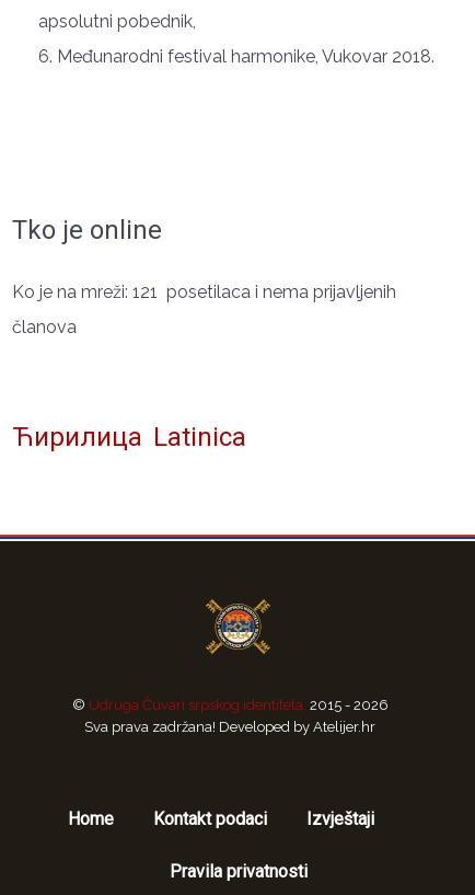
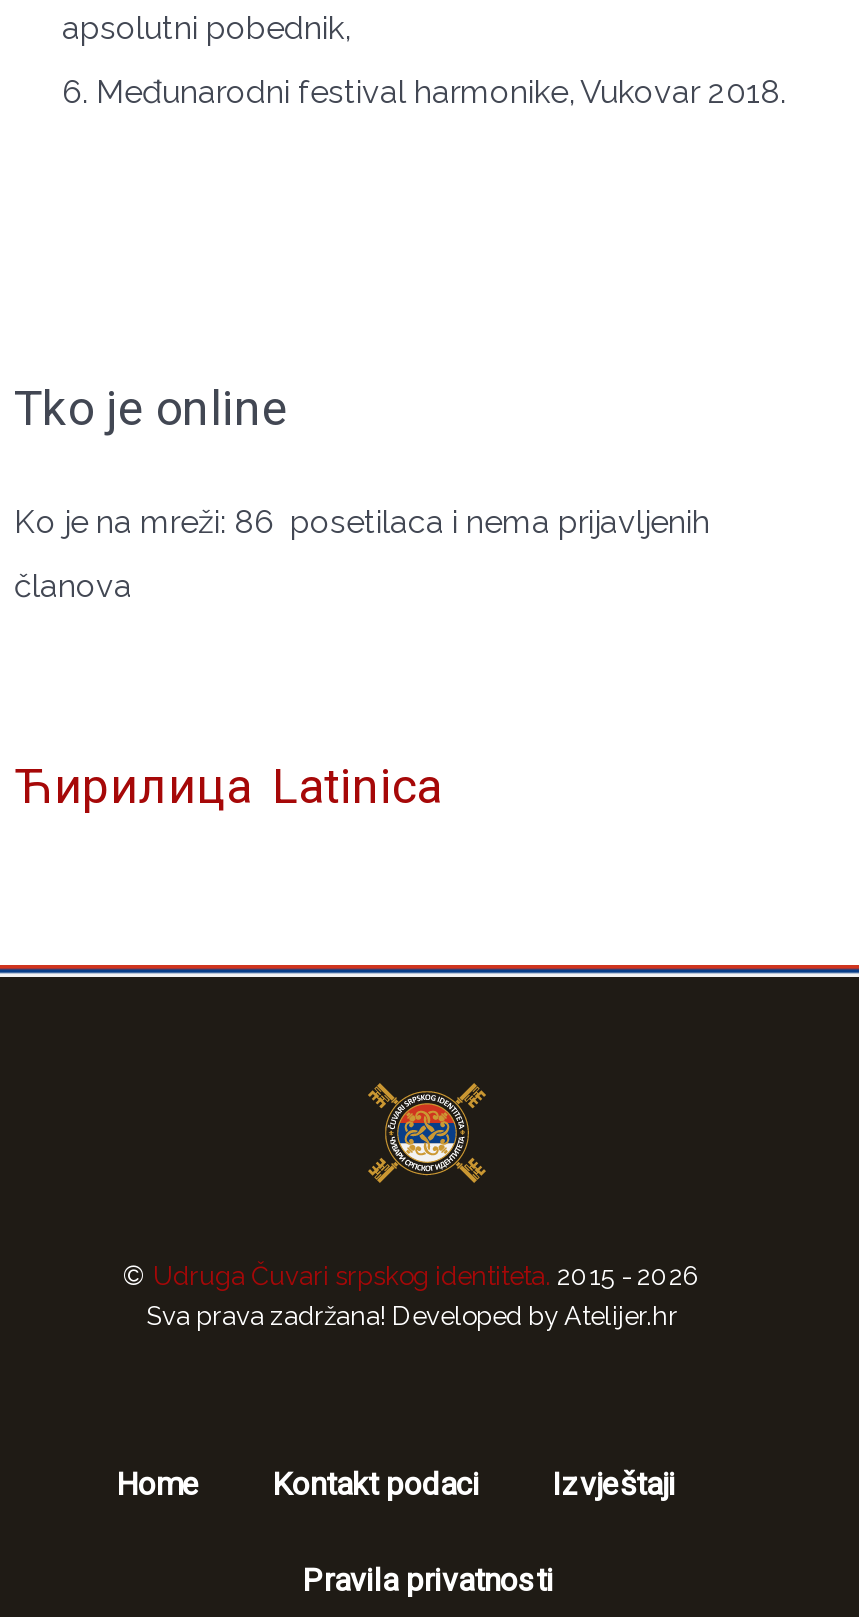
- Ko je na mreži: 121 posetilaca i nema prijavljenih
+ Ko je na mreži: 86 posetilaca i nema prijavljenih
